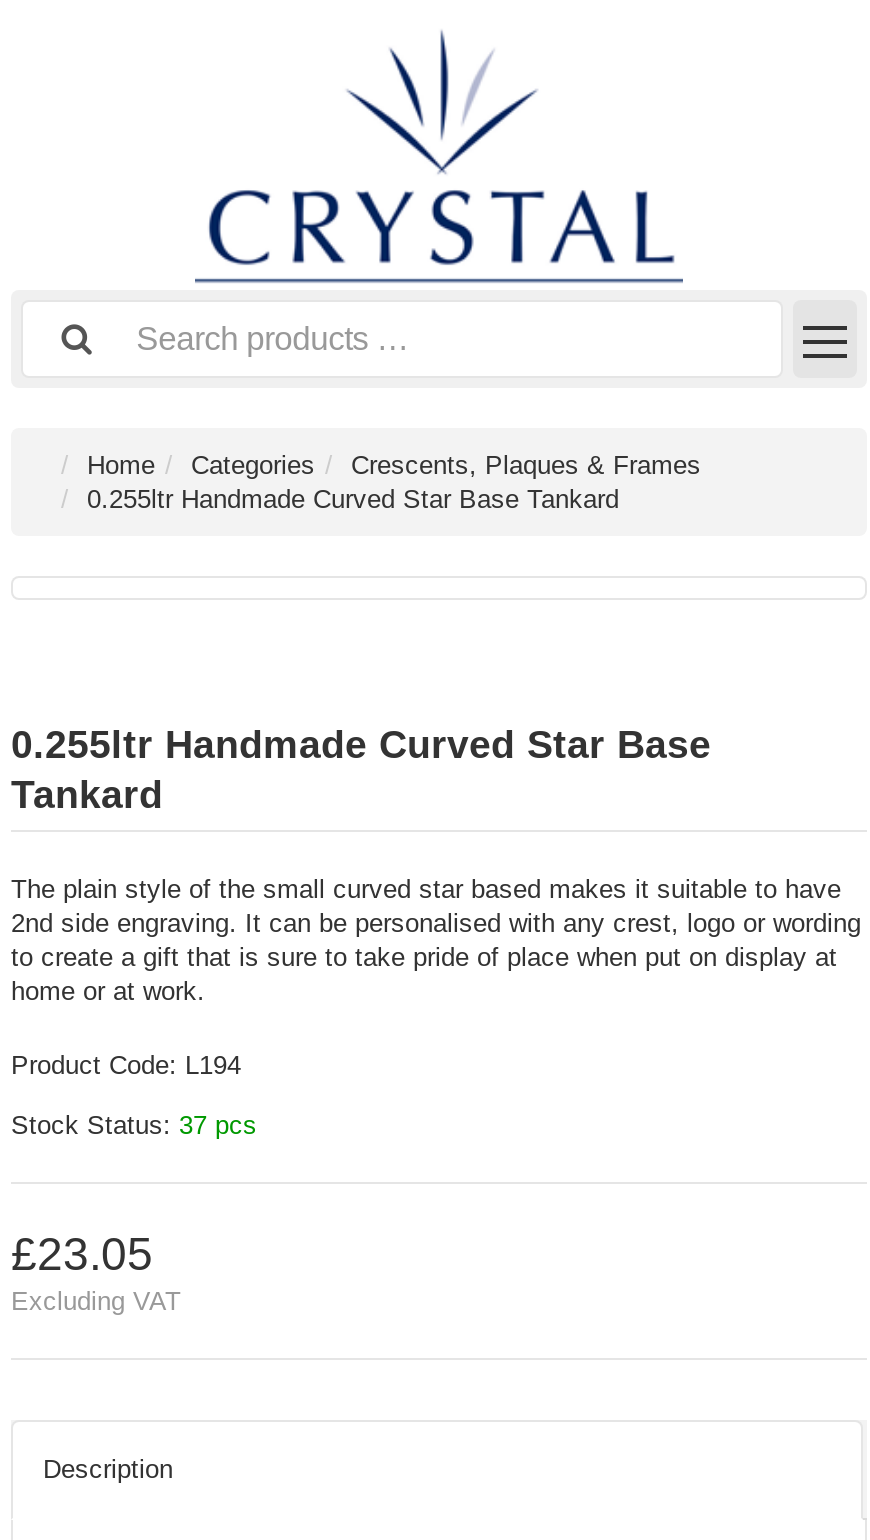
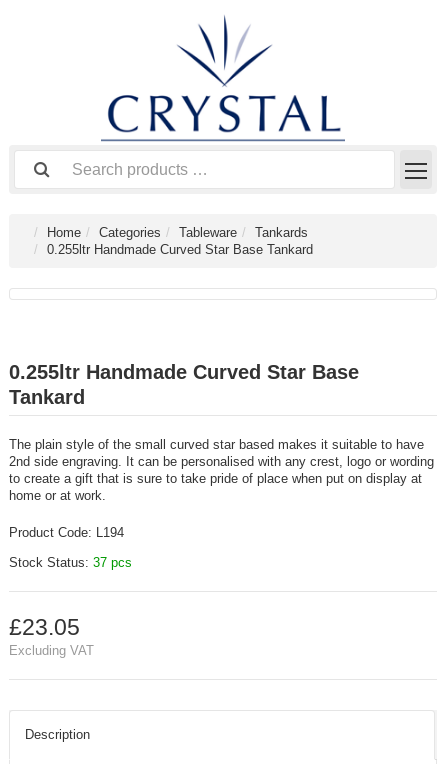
- Crescents, Plaques & Frames
+ Tableware
+ Tankards
